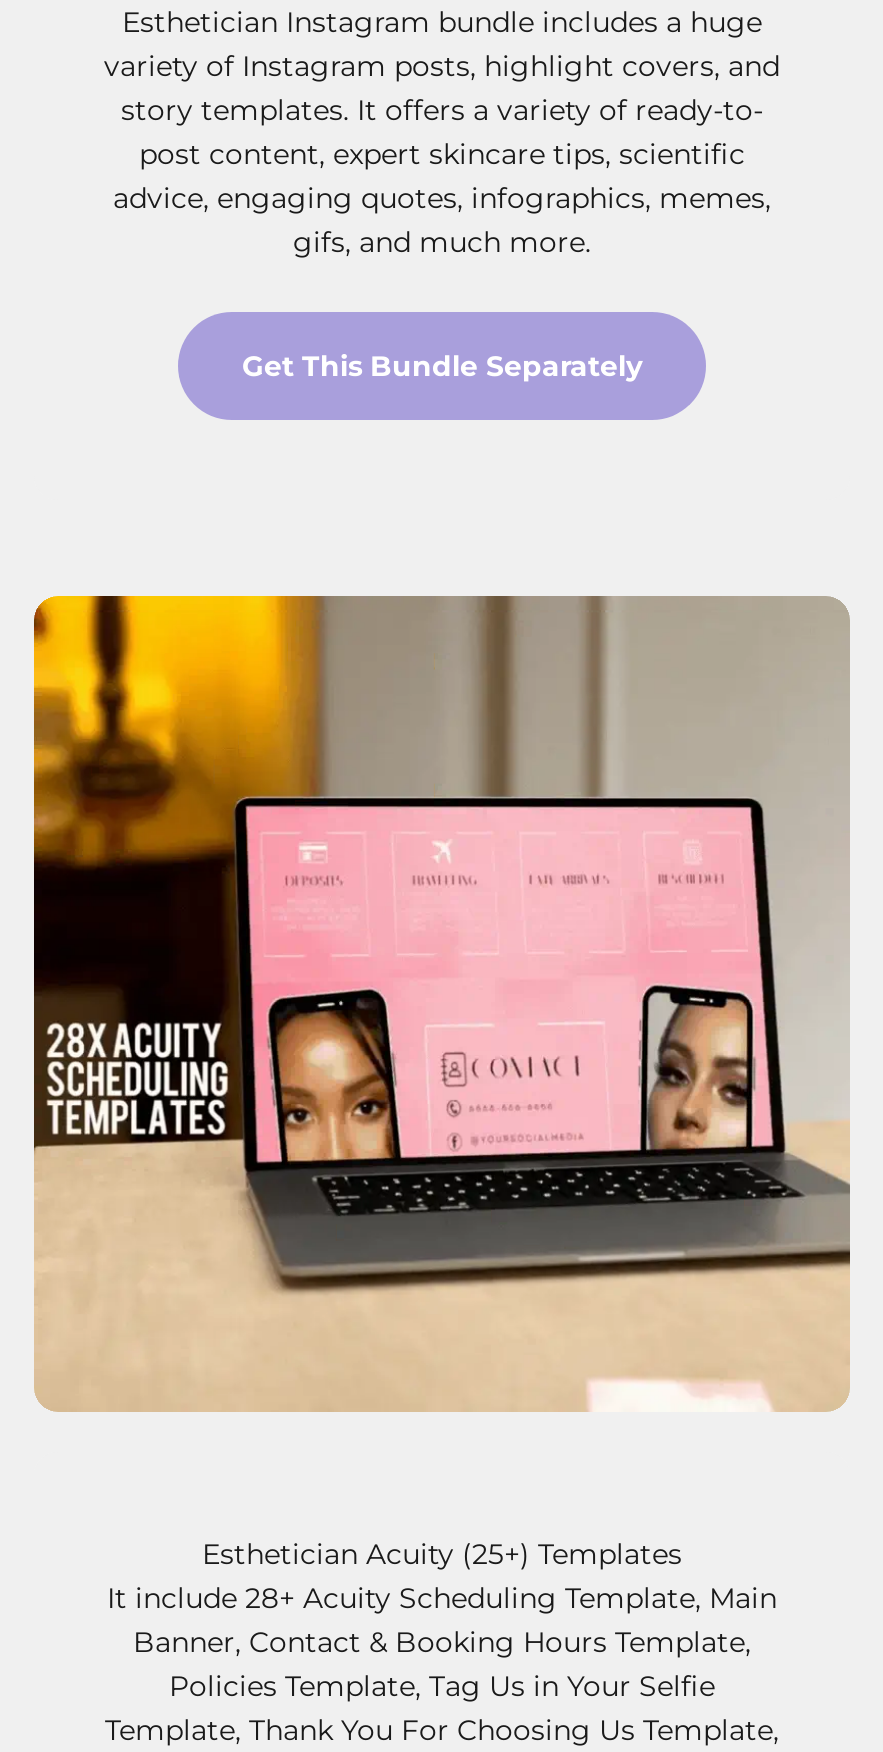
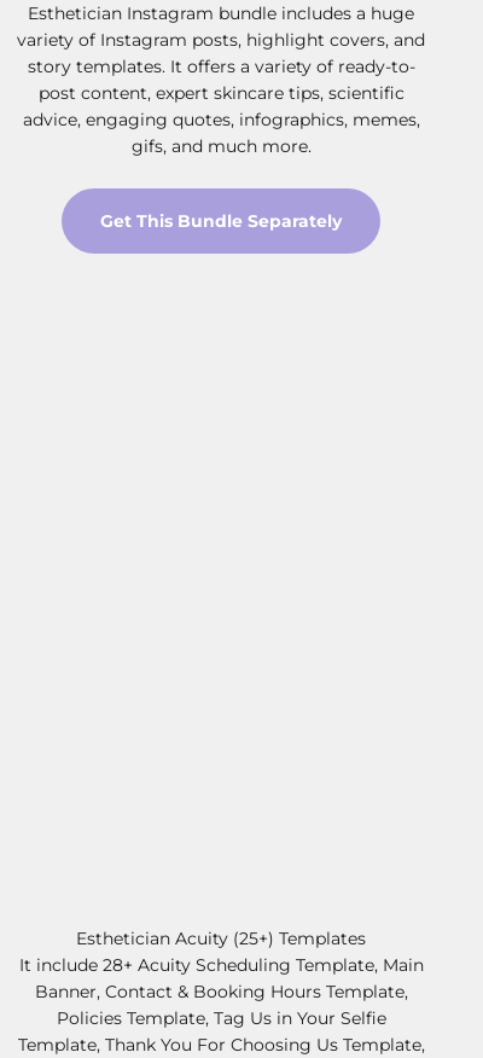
- [image]
